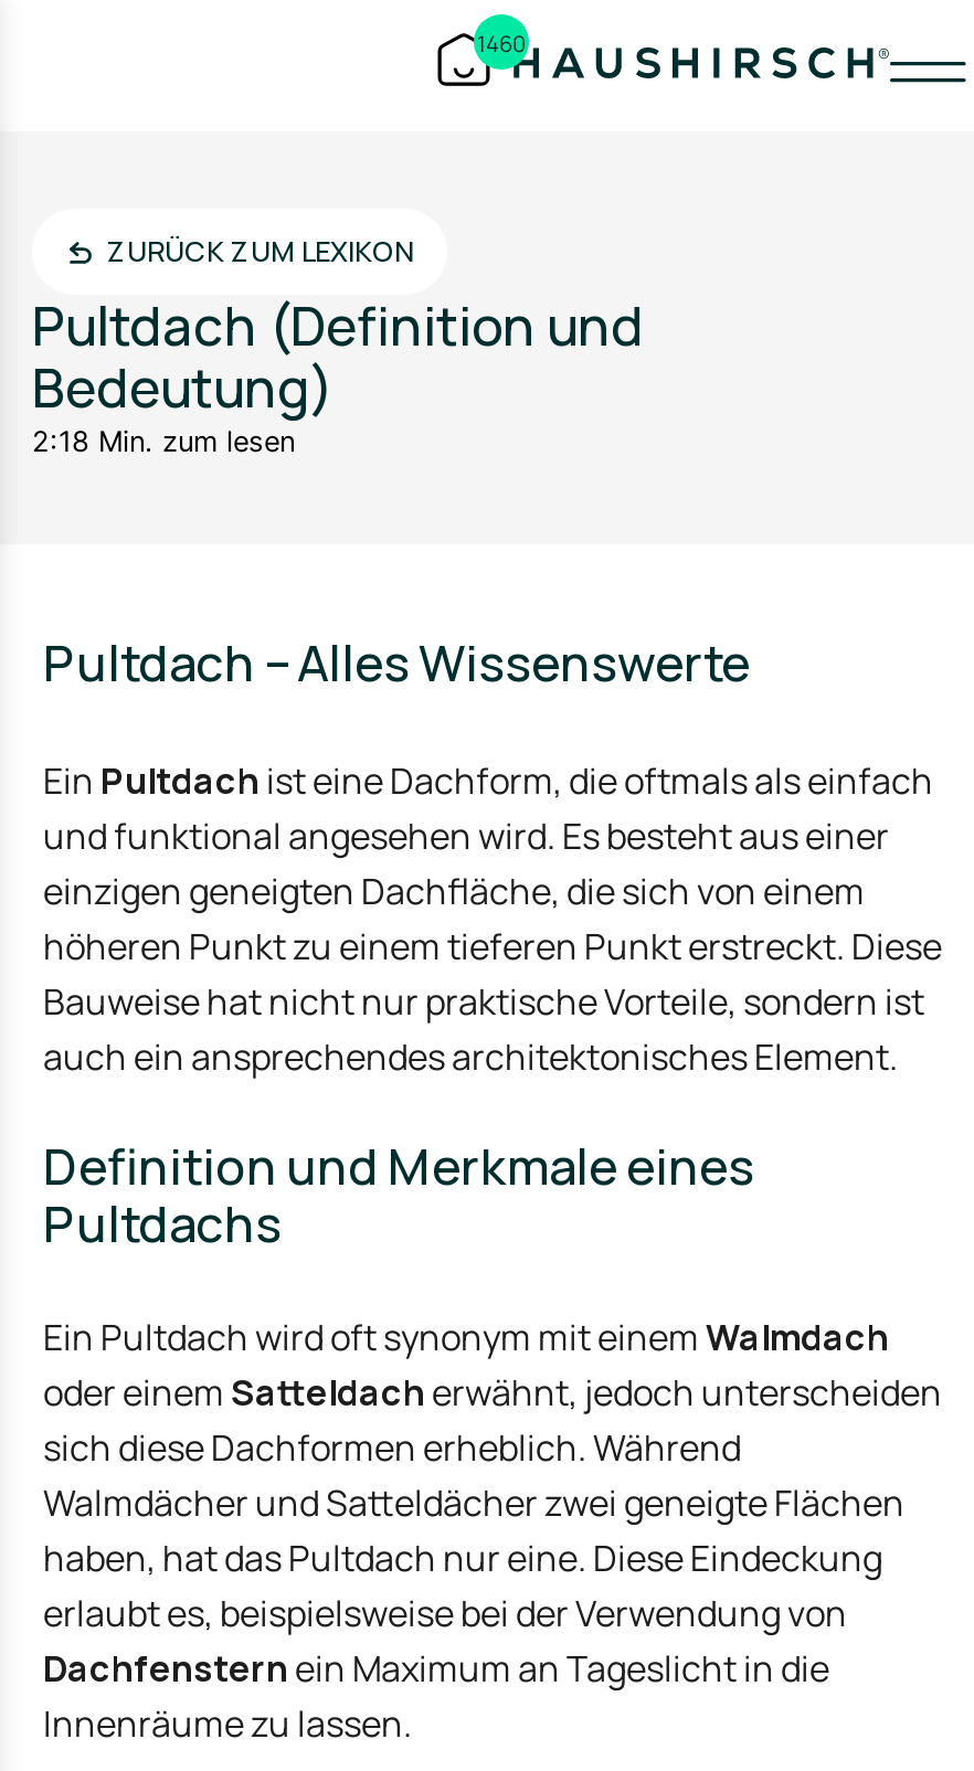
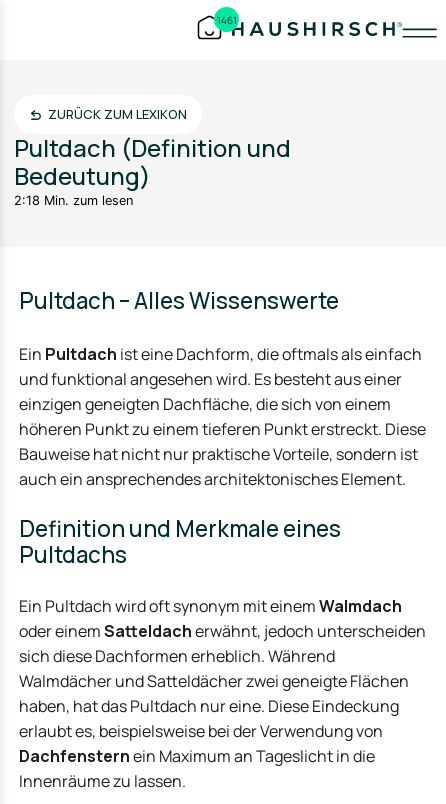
- 1460
+ 1461
